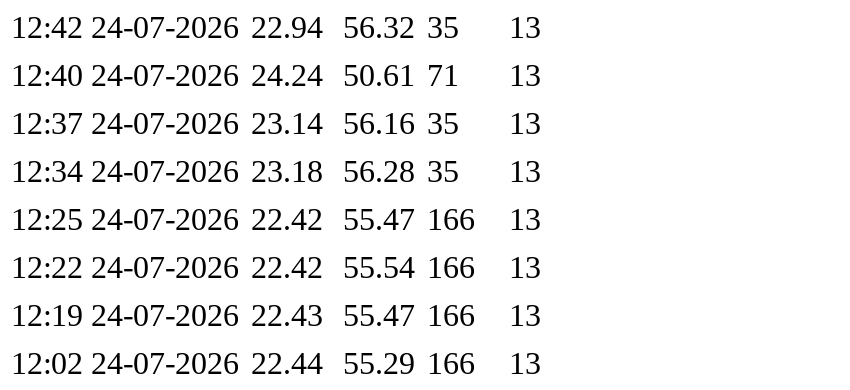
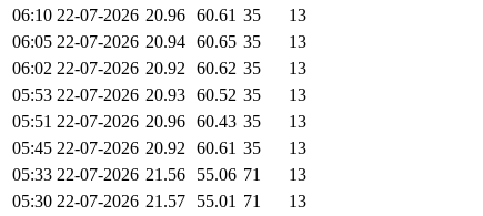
- 12:42 24-07-2026 22.94 56.32 35 13
+ 06:10 22-07-2026 20.96 60.61 35 13

- 12:40 24-07-2026 24.24 50.61 71 13
+ 06:05 22-07-2026 20.94 60.65 35 13

- 12:37 24-07-2026 23.14 56.16 35 13
+ 06:02 22-07-2026 20.92 60.62 35 13

- 12:34 24-07-2026 23.18 56.28 35 13
+ 05:53 22-07-2026 20.93 60.52 35 13

- 12:25 24-07-2026 22.42 55.47 166 13
+ 05:51 22-07-2026 20.96 60.43 35 13

- 12:22 24-07-2026 22.42 55.54 166 13
+ 05:45 22-07-2026 20.92 60.61 35 13

- 12:19 24-07-2026 22.43 55.47 166 13
+ 05:33 22-07-2026 21.56 55.06 71 13

- 12:02 24-07-2026 22.44 55.29 166 13
+ 05:30 22-07-2026 21.57 55.01 71 13
